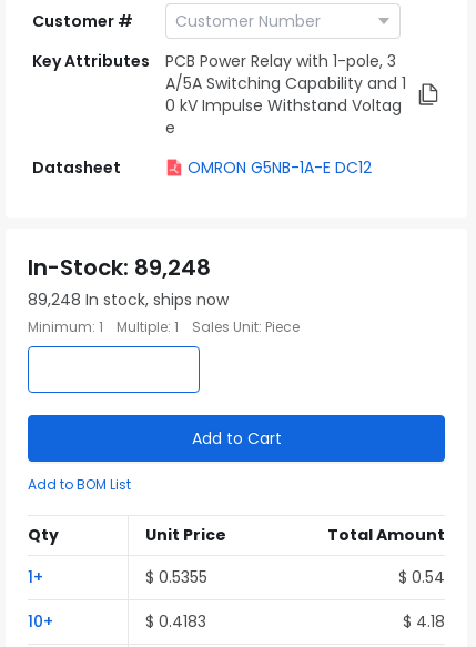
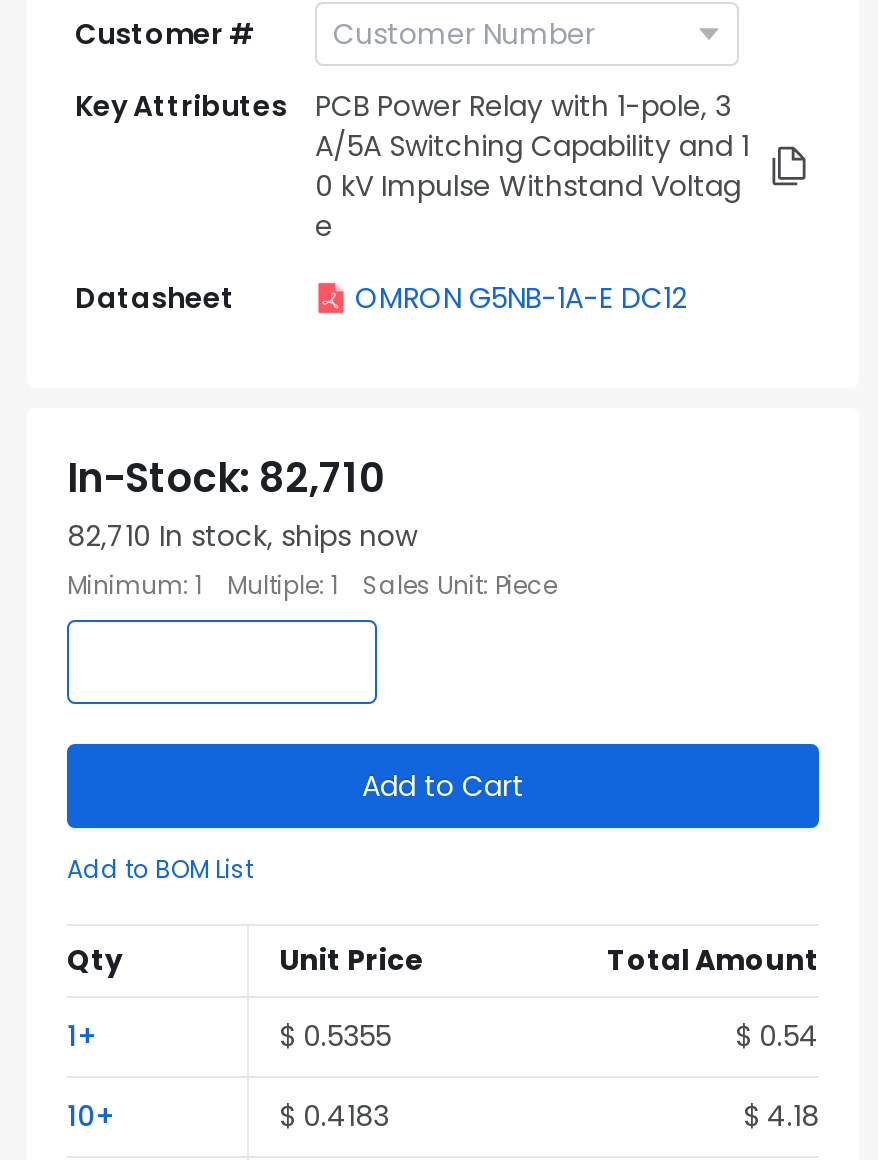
- In-Stock: 89,248
+ In-Stock: 82,710

- 89,248 In stock, ships now
+ 82,710 In stock, ships now
